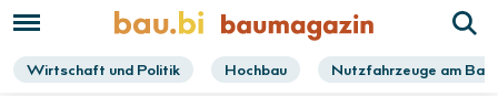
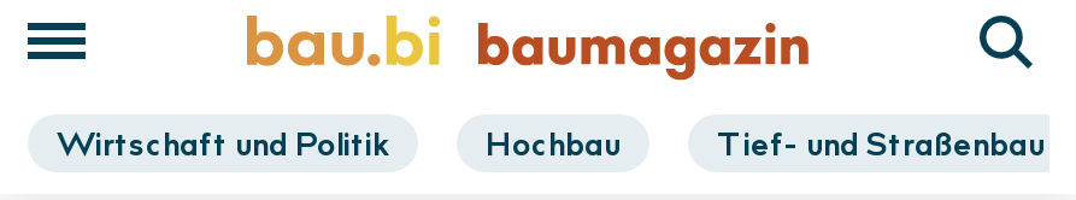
- Nutzfahrzeuge am Bau
+ Tief- und Straßenbau
